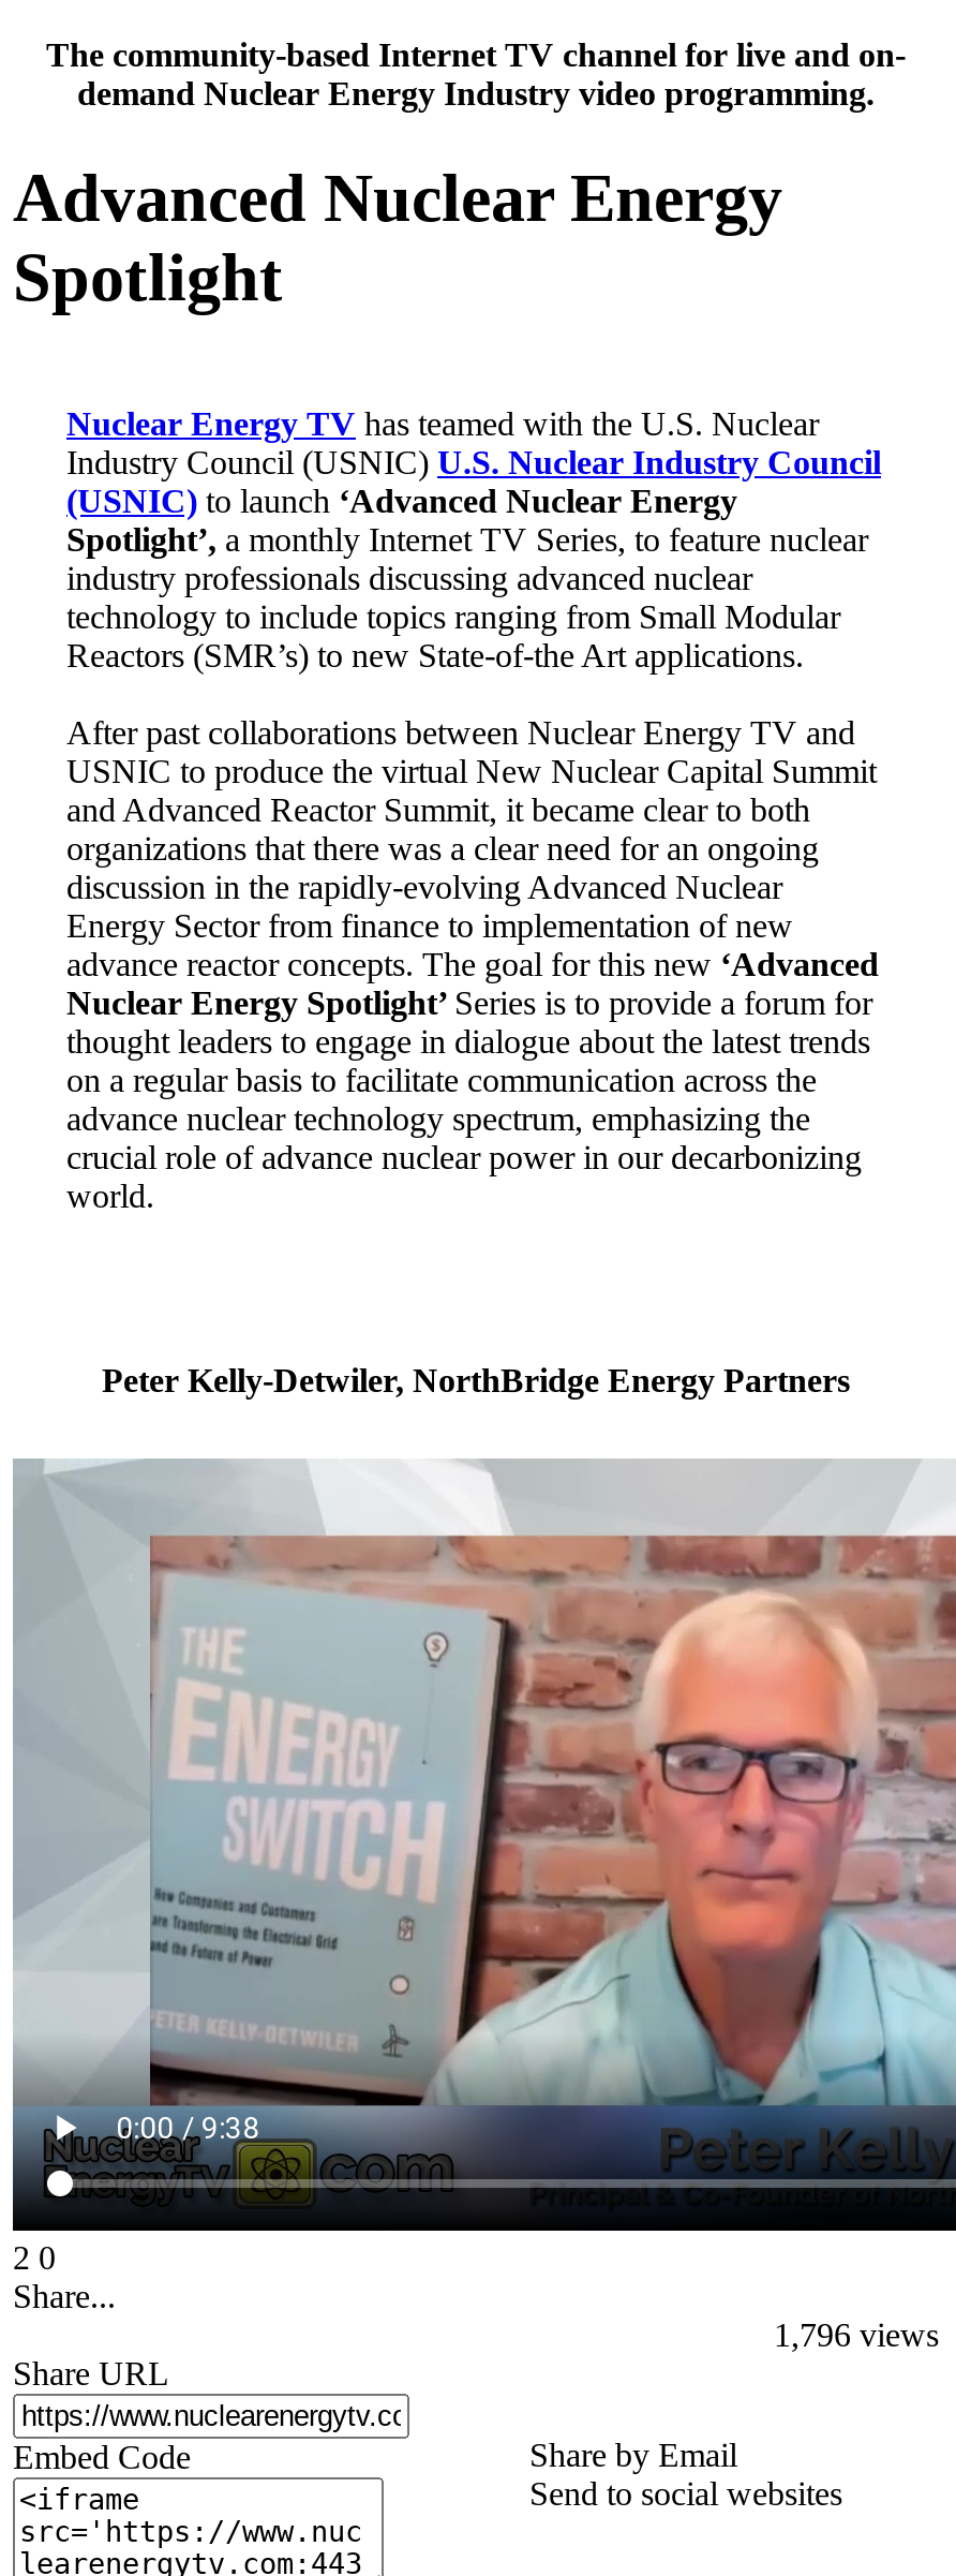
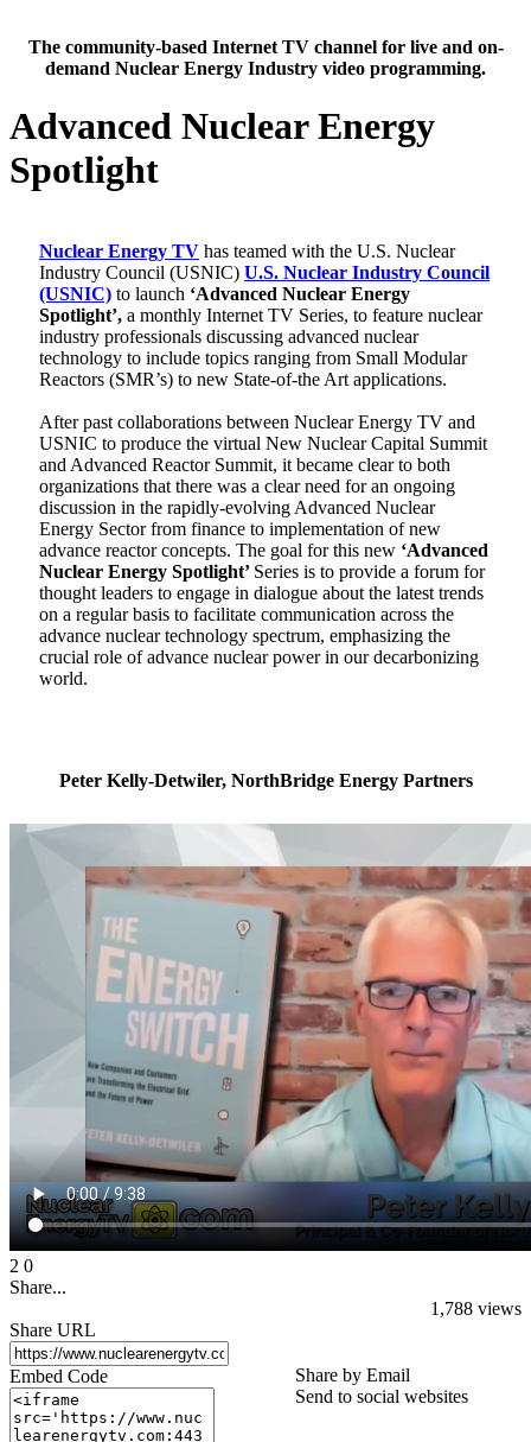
- 1,796 views
+ 1,788 views
